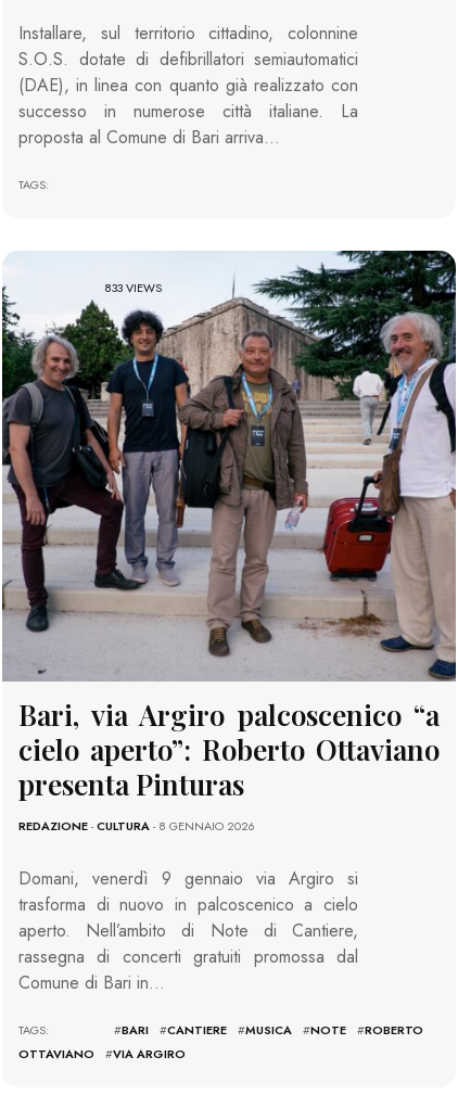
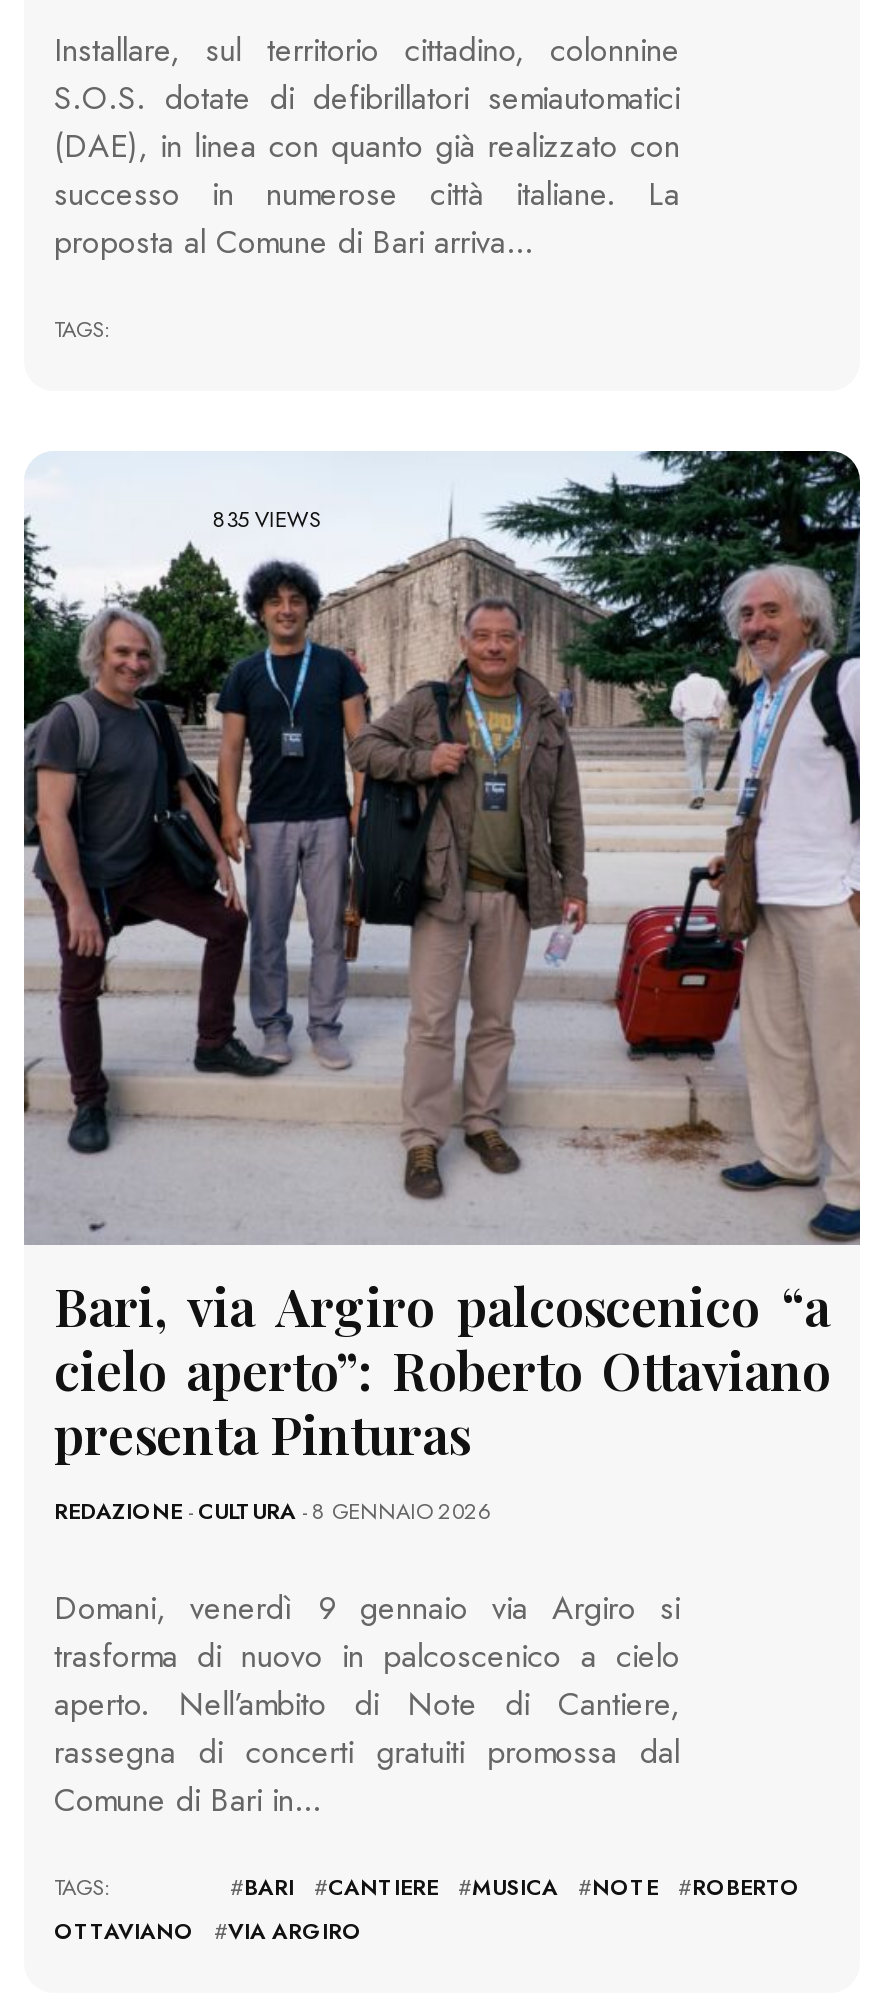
- 833 VIEWS
+ 835 VIEWS
